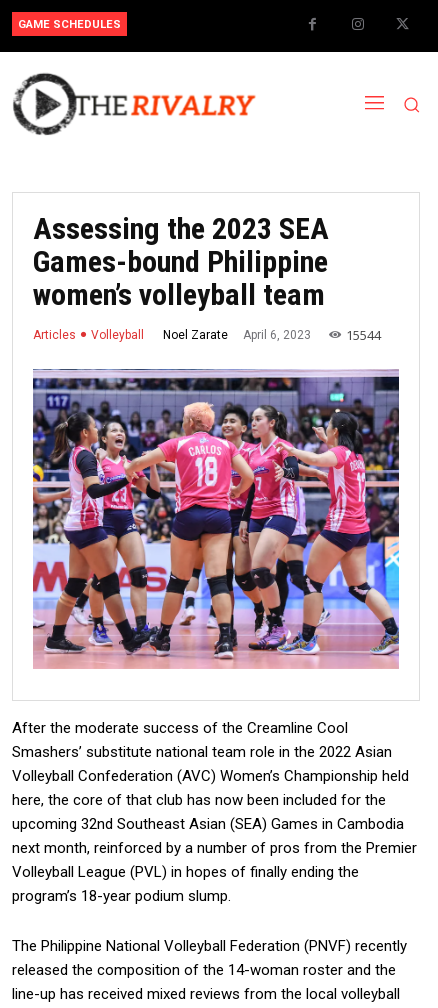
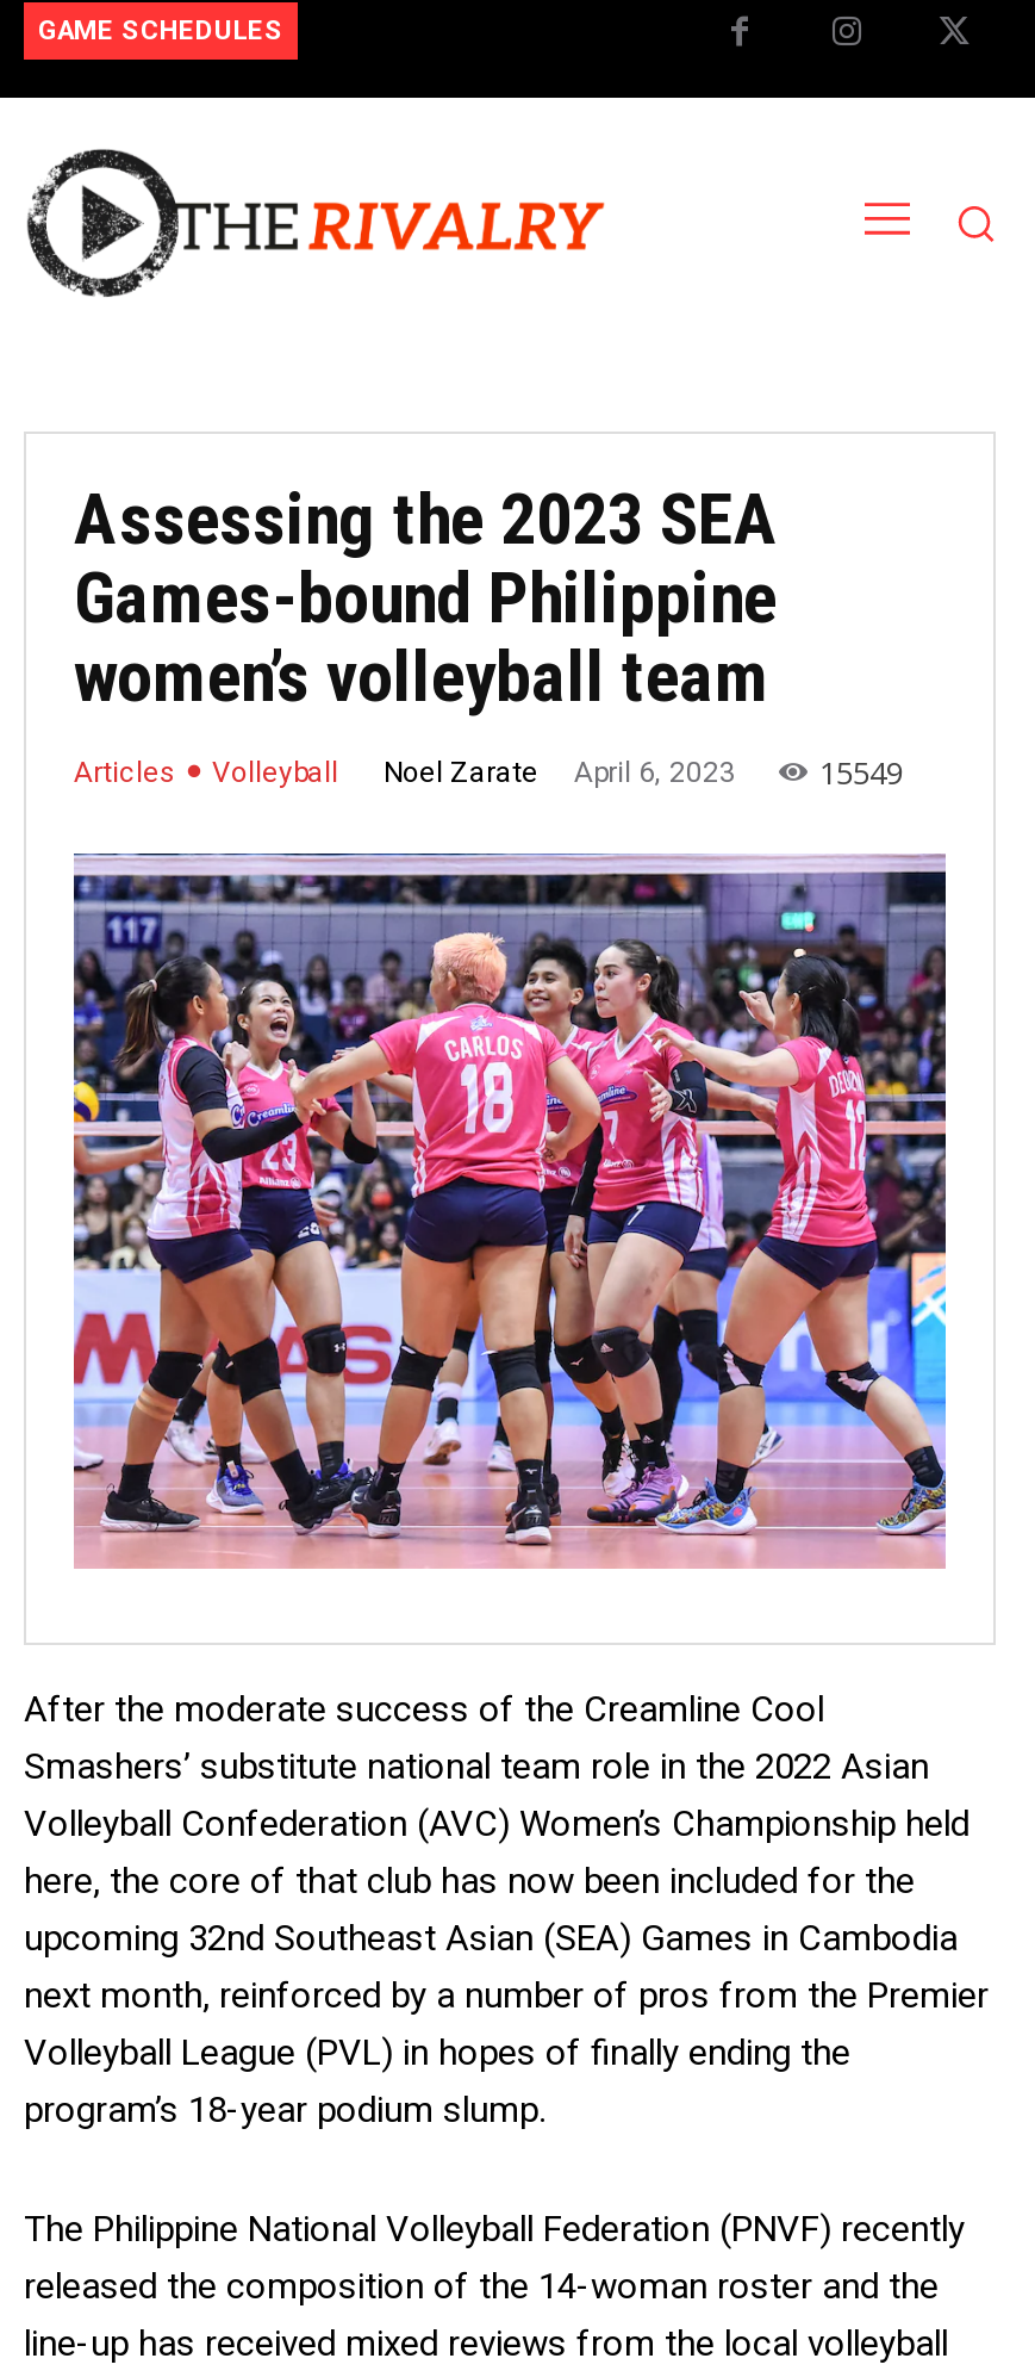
- 15544
+ 15549
